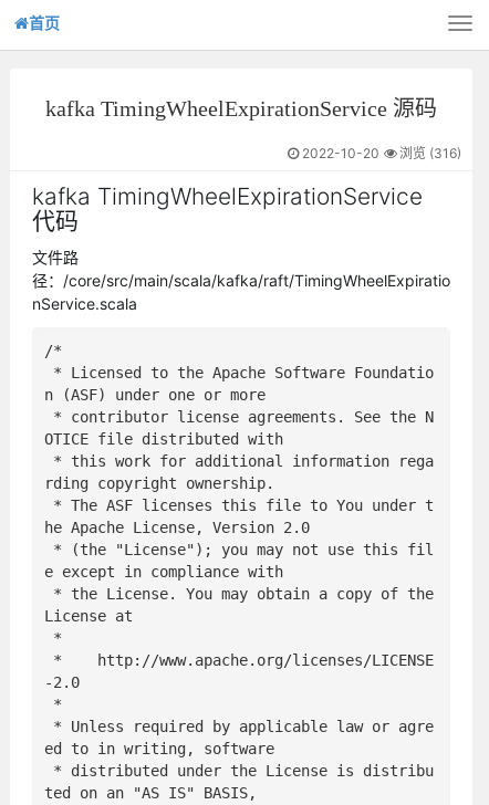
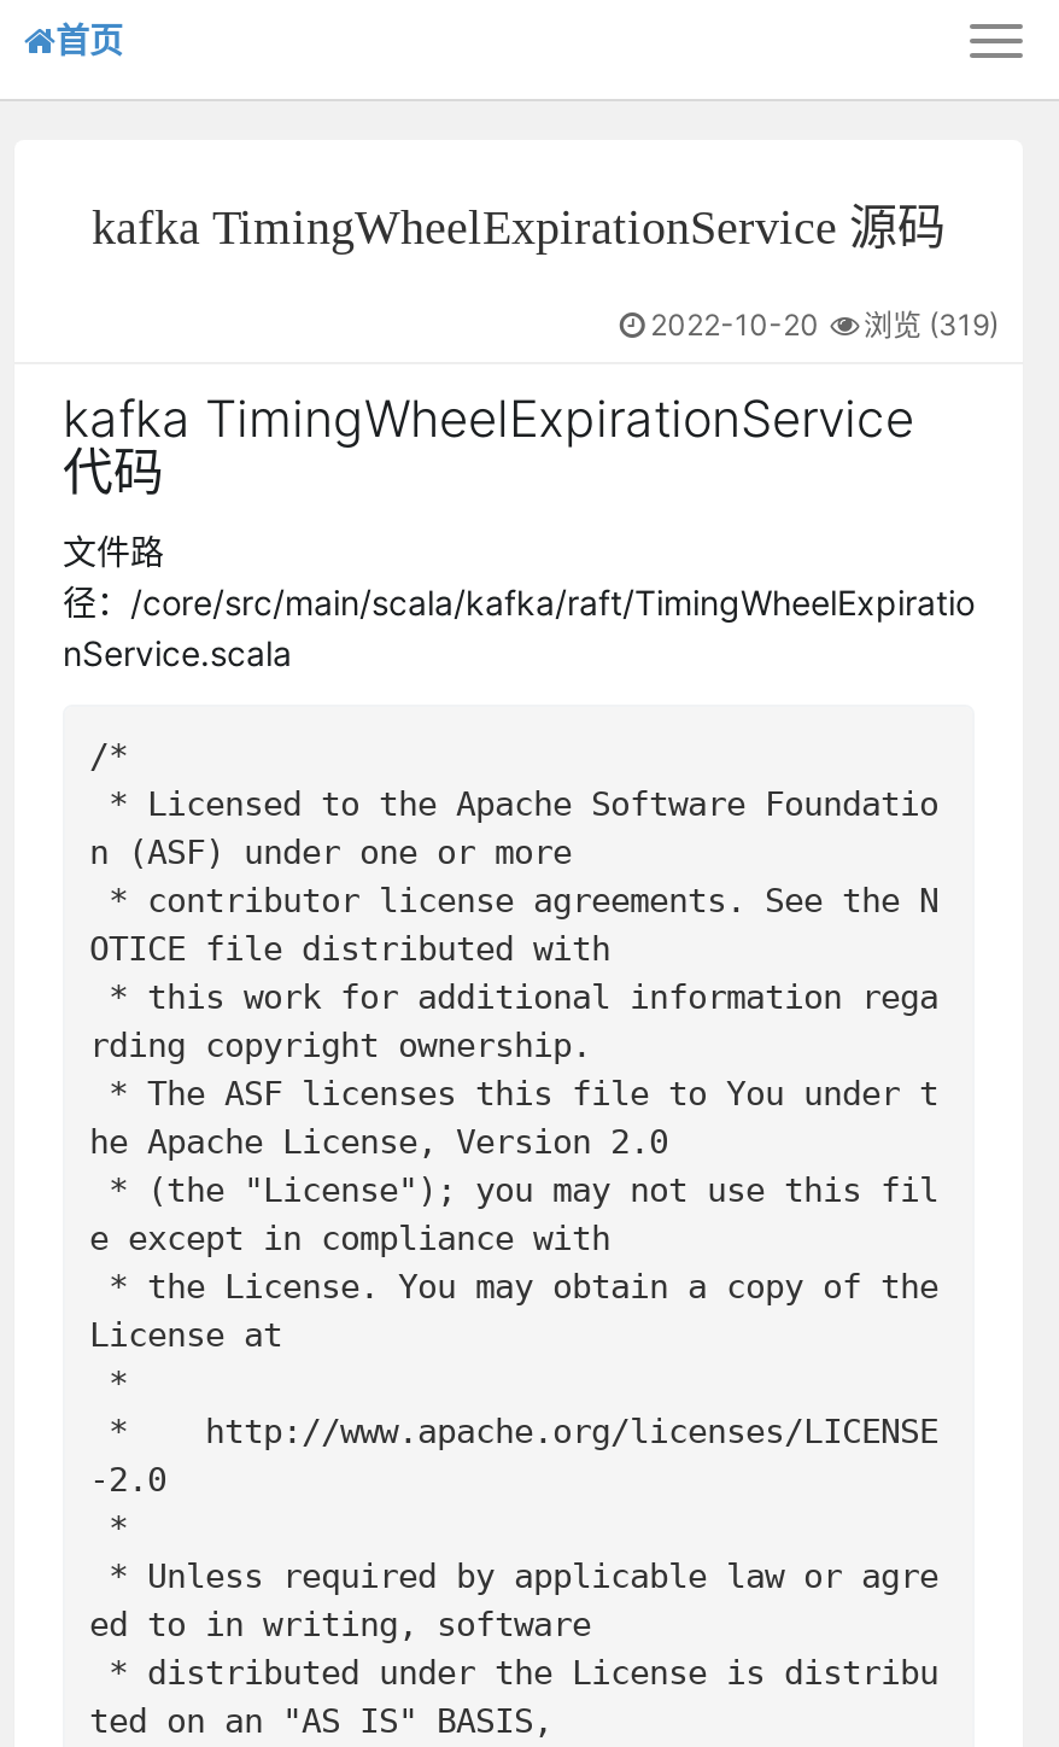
- 2022-10-20 浏览 (316)
+ 2022-10-20 浏览 (319)
